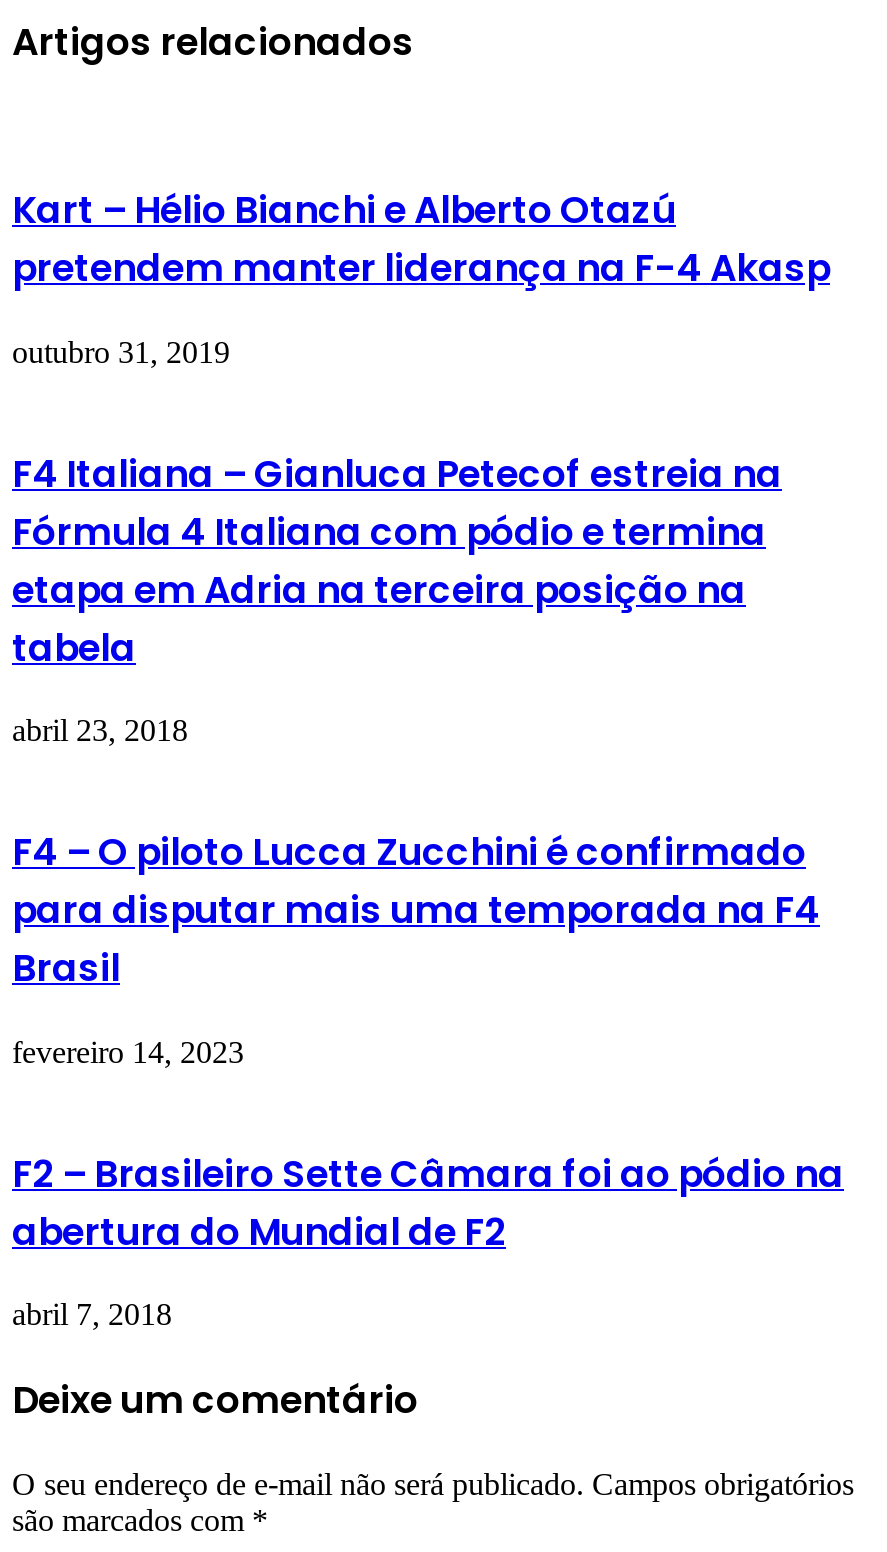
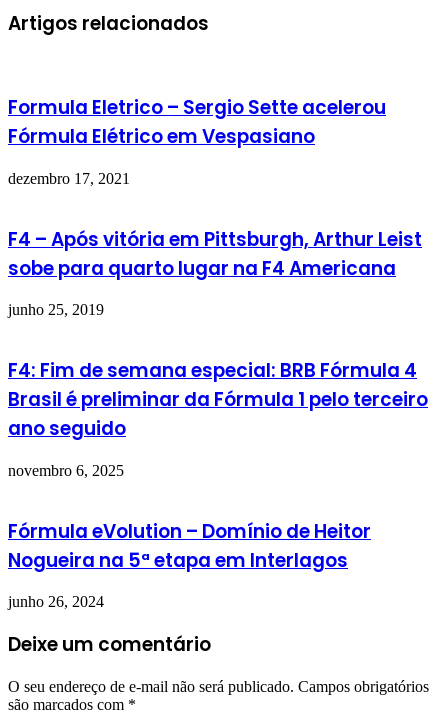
- Kart – Hélio Bianchi e Alberto Otazú
- pretendem manter liderança na F-4 Akasp
+ Formula Eletrico – Sergio Sette acelerou
+ Fórmula Elétrico em Vespasiano

- outubro 31, 2019
+ dezembro 17, 2021

- F4 Italiana – Gianluca Petecof estreia na
- Fórmula 4 Italiana com pódio e termina
- etapa em Adria na terceira posição na
- tabela
+ F4 – Após vitória em Pittsburgh, Arthur Leist
+ sobe para quarto lugar na F4 Americana

- abril 23, 2018
+ junho 25, 2019

- F4 – O piloto Lucca Zucchini é confirmado
- para disputar mais uma temporada na F4
- Brasil
+ F4: Fim de semana especial: BRB Fórmula 4
+ Brasil é preliminar da Fórmula 1 pelo terceiro
+ ano seguido

- fevereiro 14, 2023
+ novembro 6, 2025

- F2 – Brasileiro Sette Câmara foi ao pódio na
- abertura do Mundial de F2
+ Fórmula eVolution – Domínio de Heitor
+ Nogueira na 5ª etapa em Interlagos

- abril 7, 2018
+ junho 26, 2024
